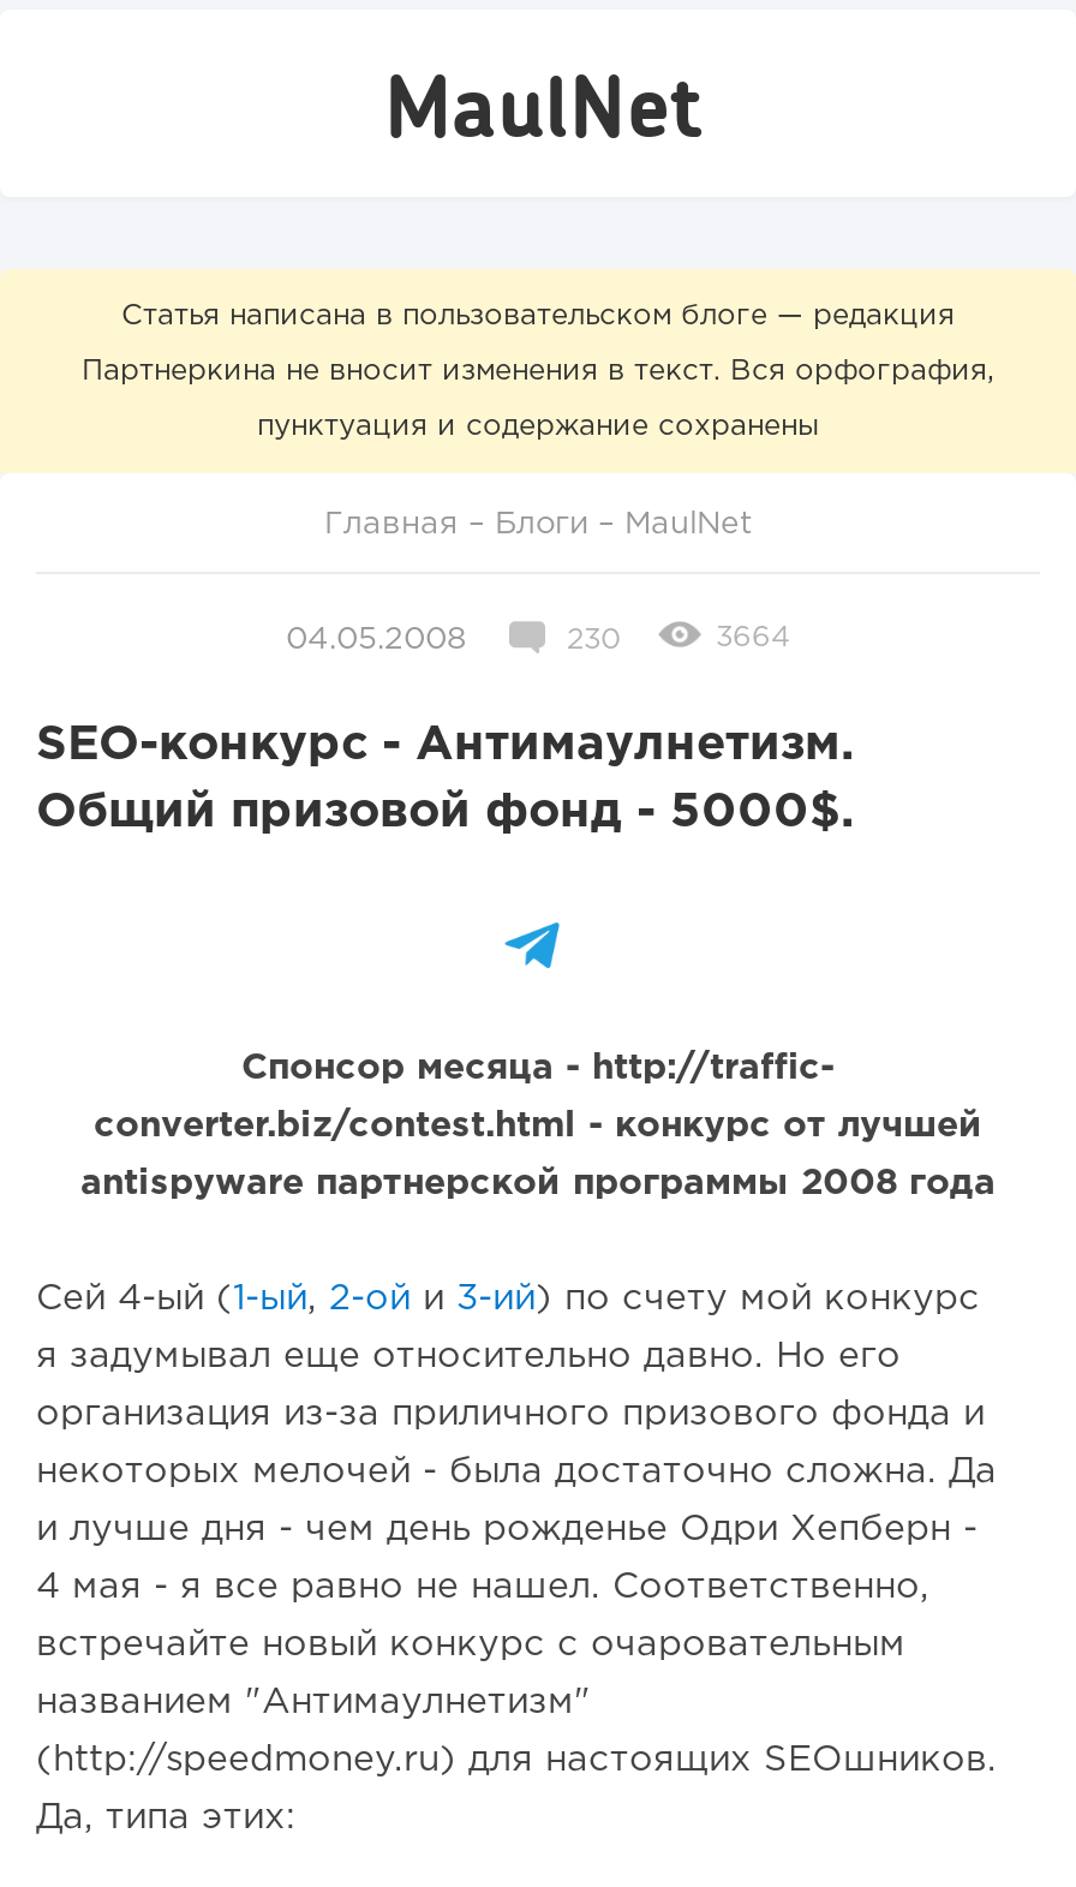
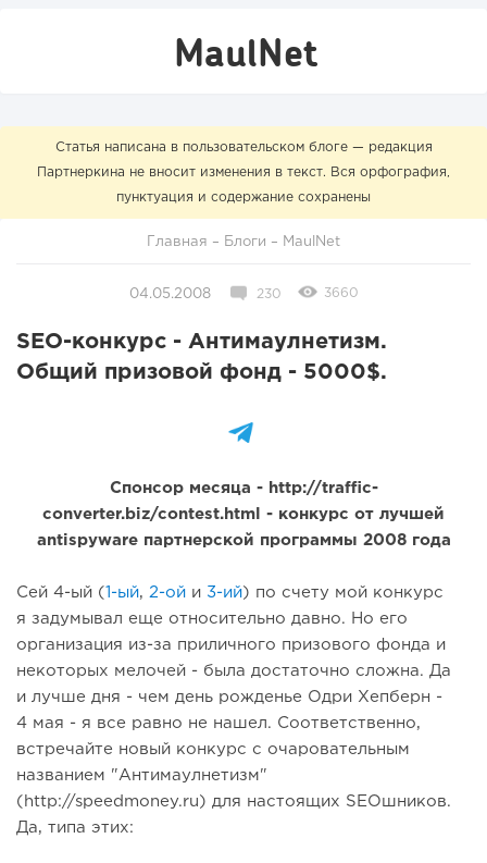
- 3664
+ 3660
